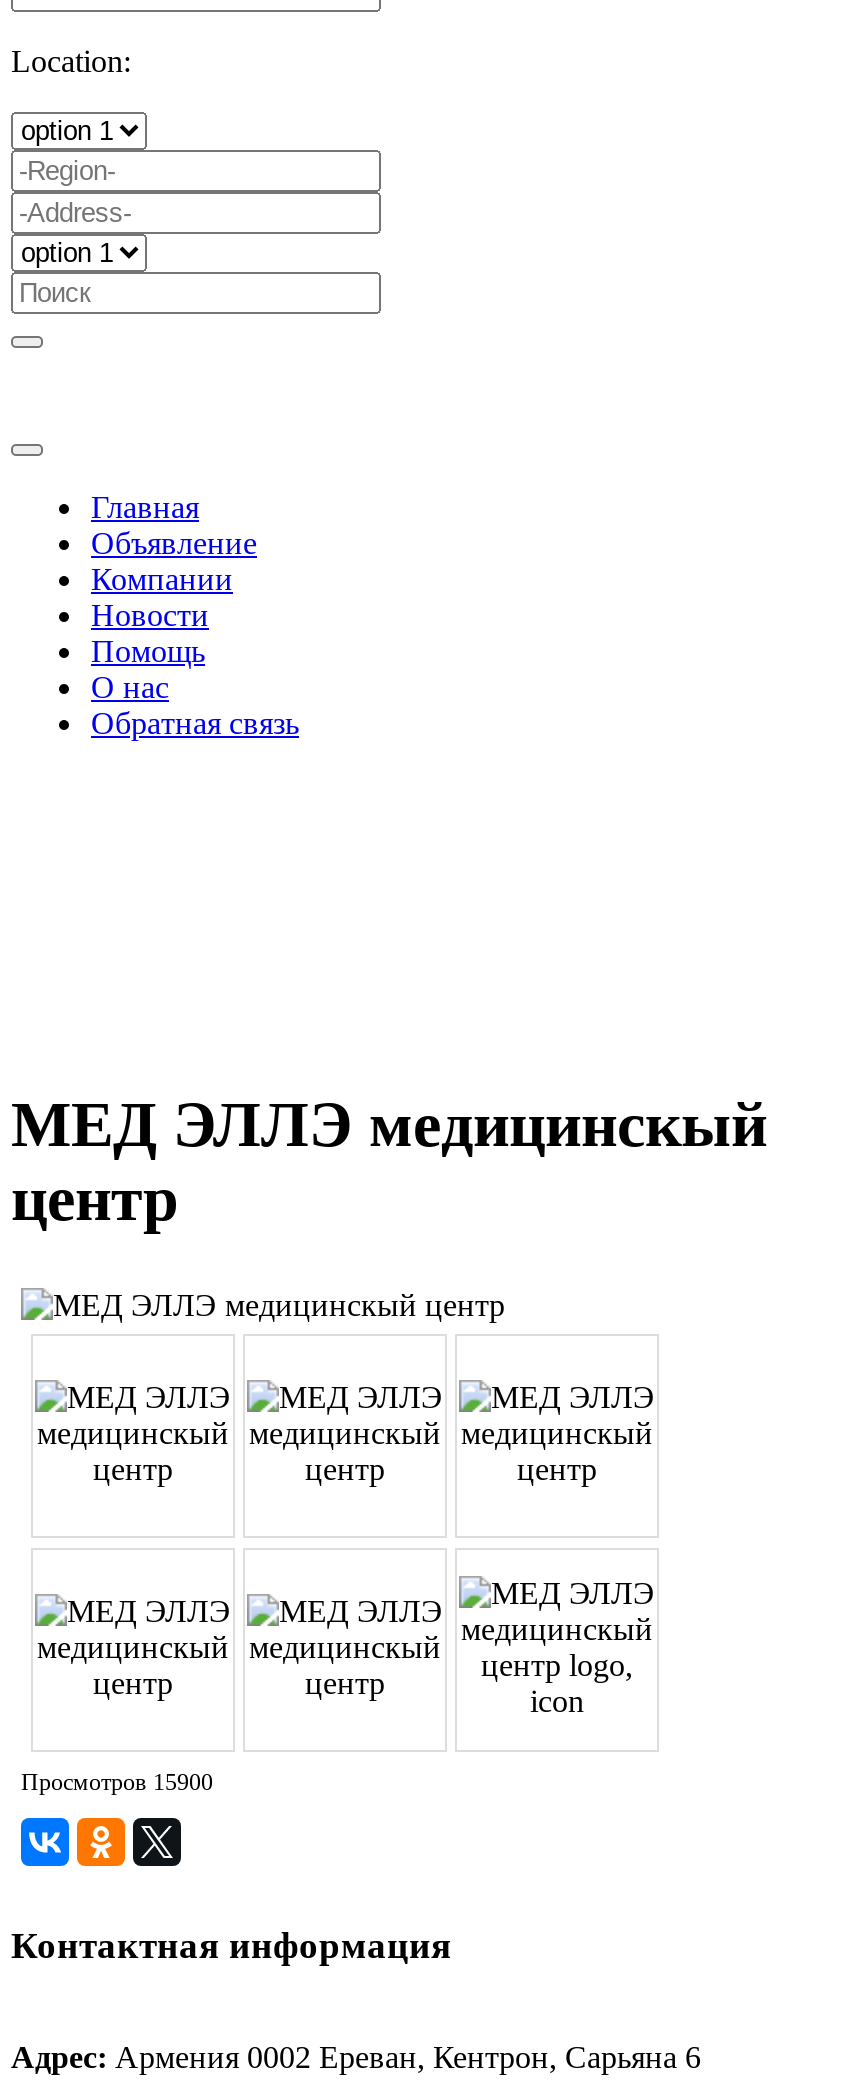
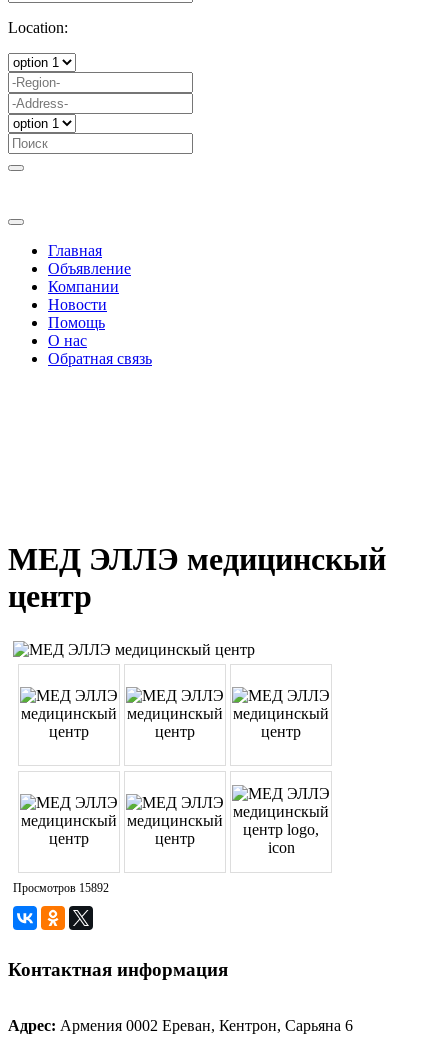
- Просмотров 15900
+ Просмотров 15892
